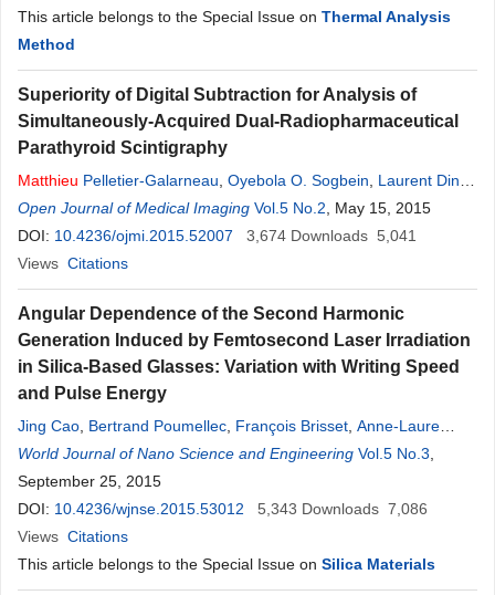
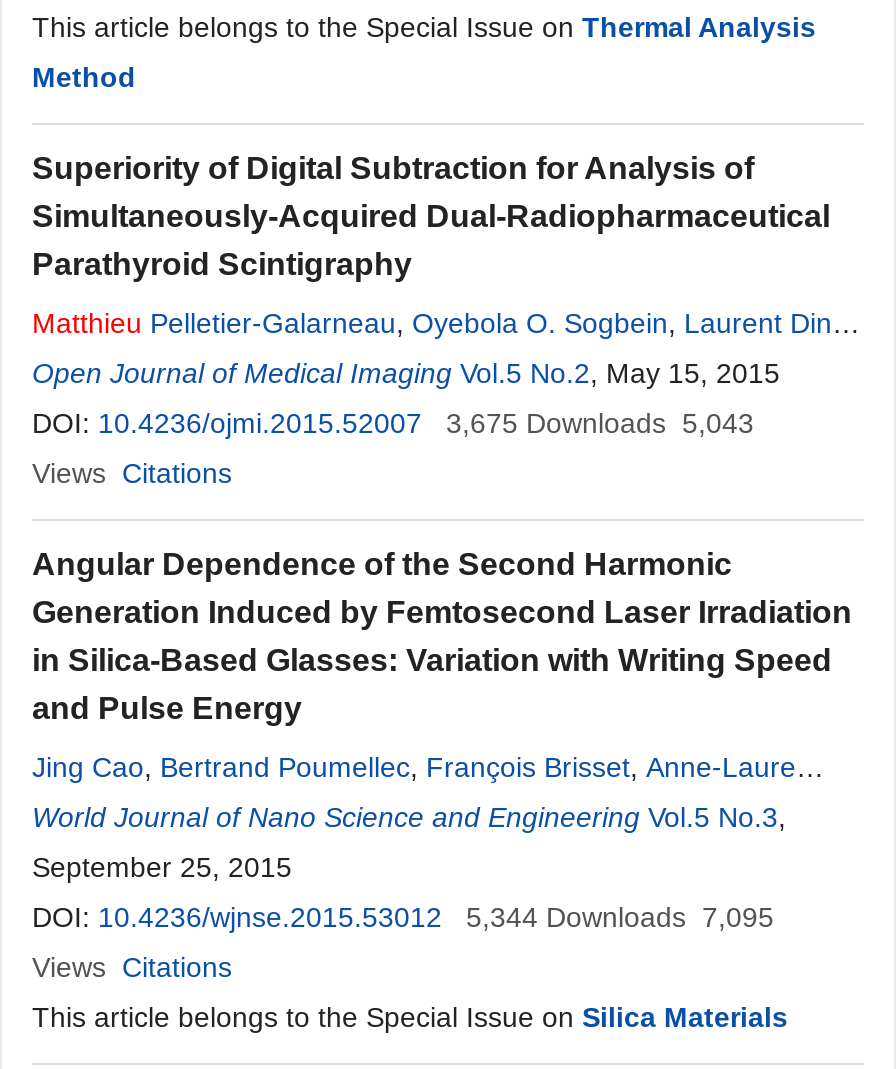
- DOI: 10.4236/ojmi.2015.52007 3,674 Downloads 5,041
+ DOI: 10.4236/ojmi.2015.52007 3,675 Downloads 5,043

- DOI: 10.4236/wjnse.2015.53012 5,343 Downloads 7,086
+ DOI: 10.4236/wjnse.2015.53012 5,344 Downloads 7,095
